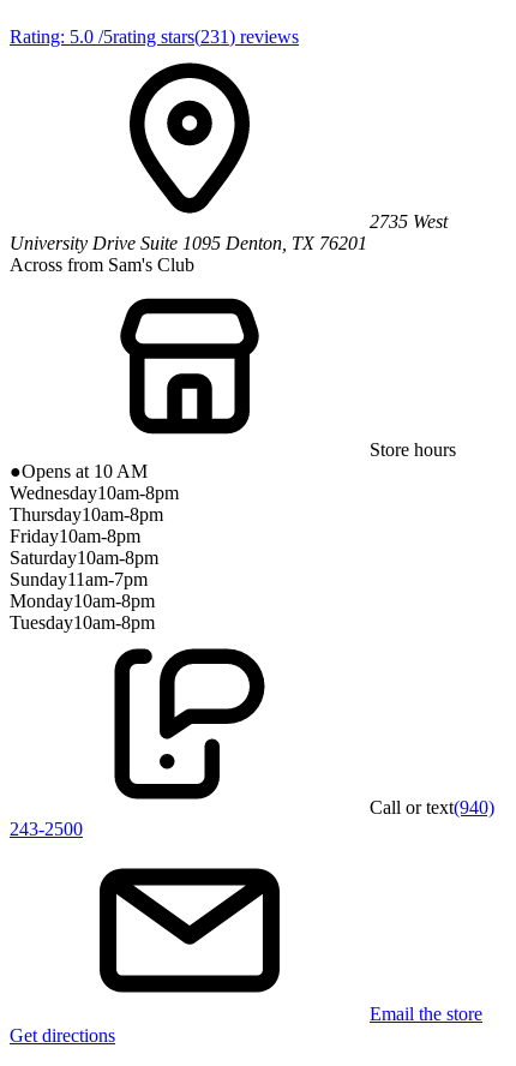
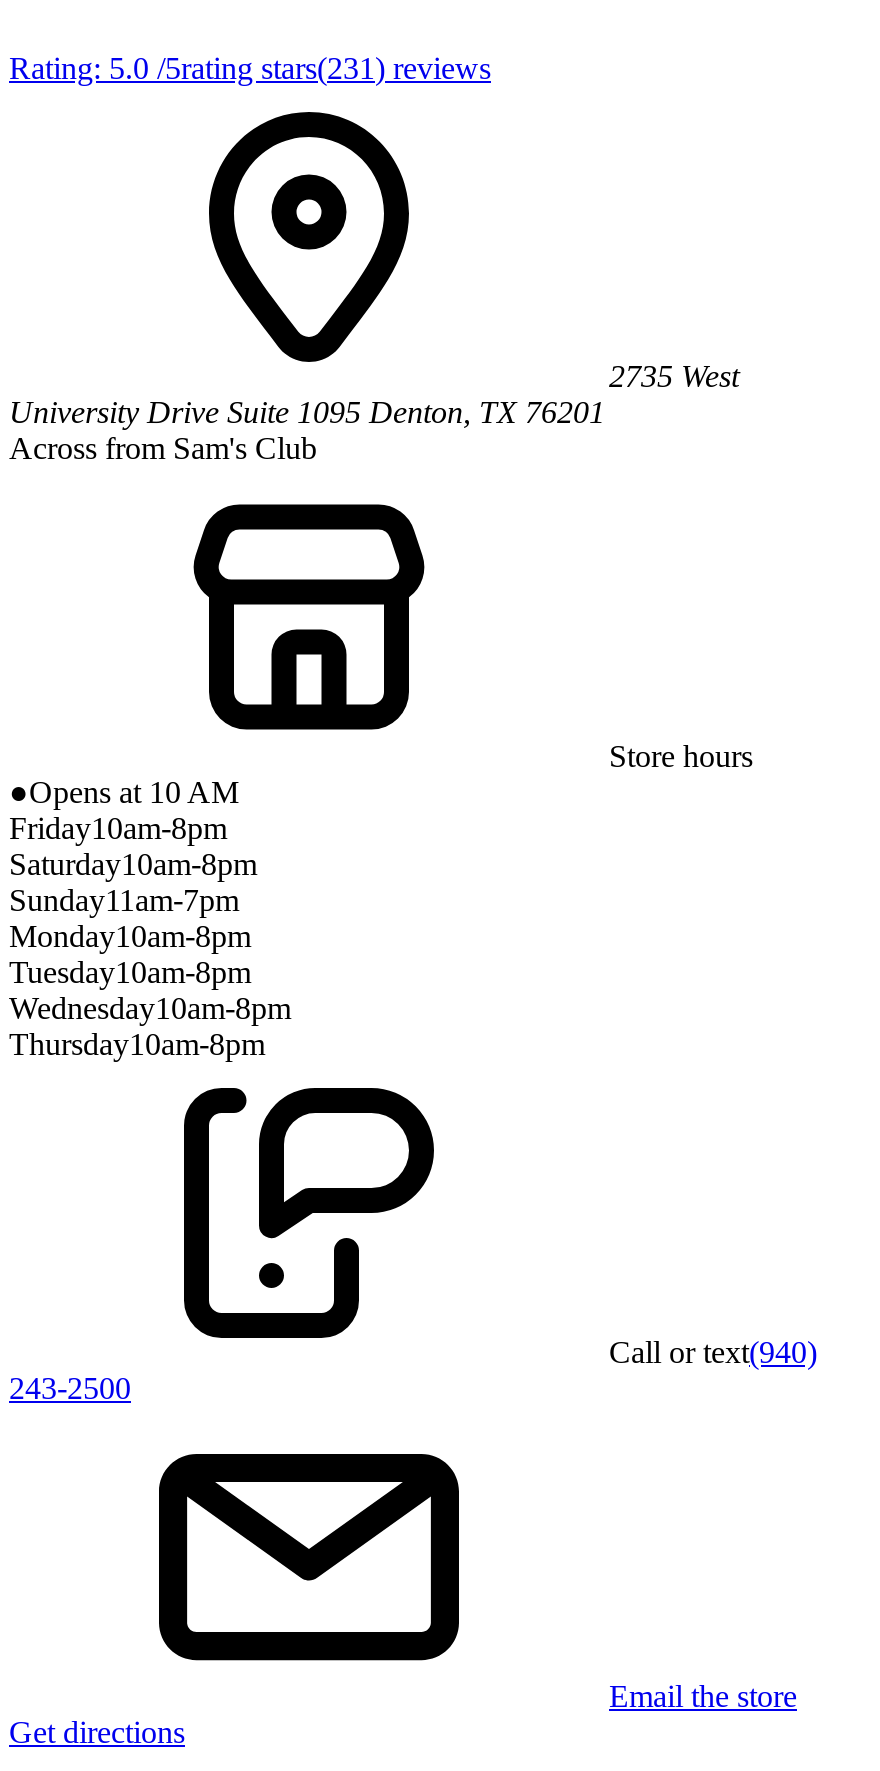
moved down: Wednesday10am-8pm | Thursday10am-8pm

moved up: Friday10am-8pm | Saturday10am-8pm | Sunday11am-7pm | Monday10am-8pm | Tuesday10am-8pm
